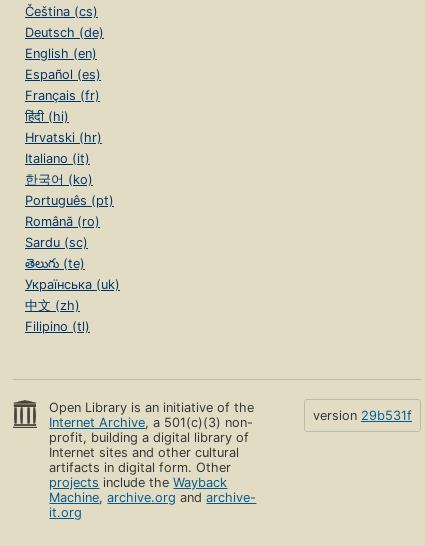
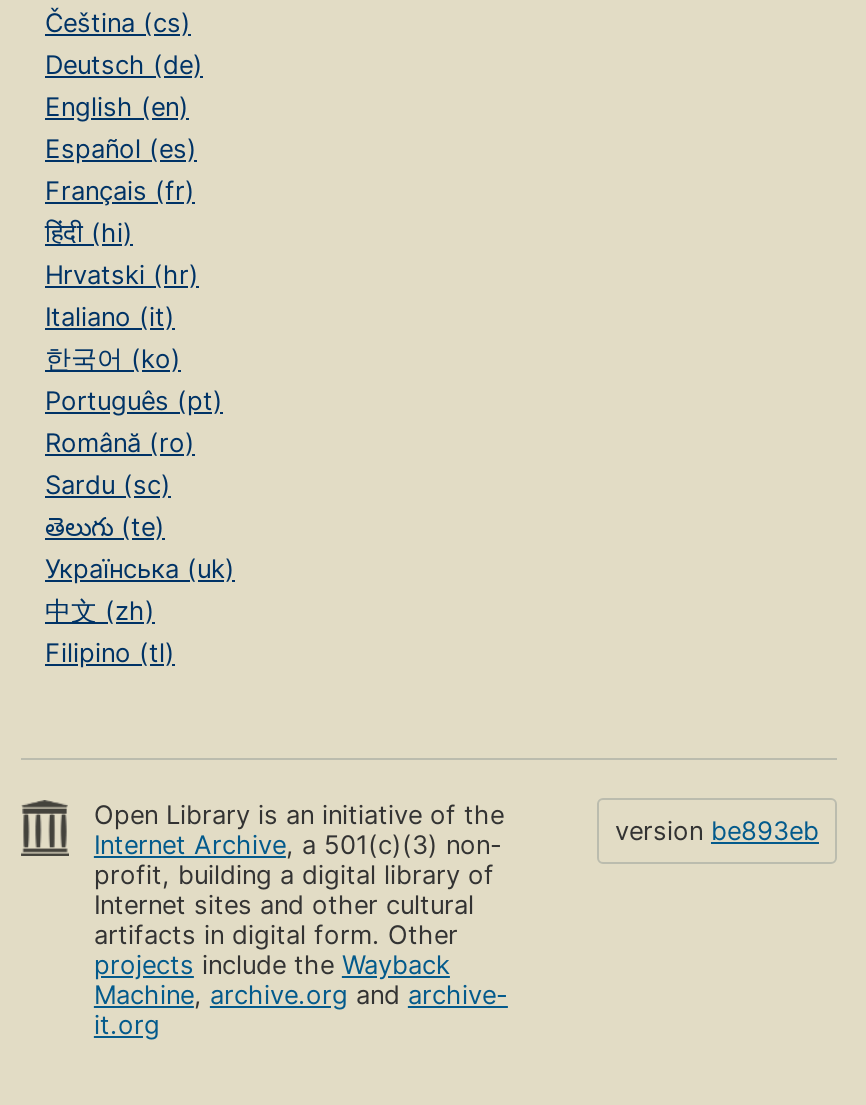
- version 29b531f
+ version be893eb
